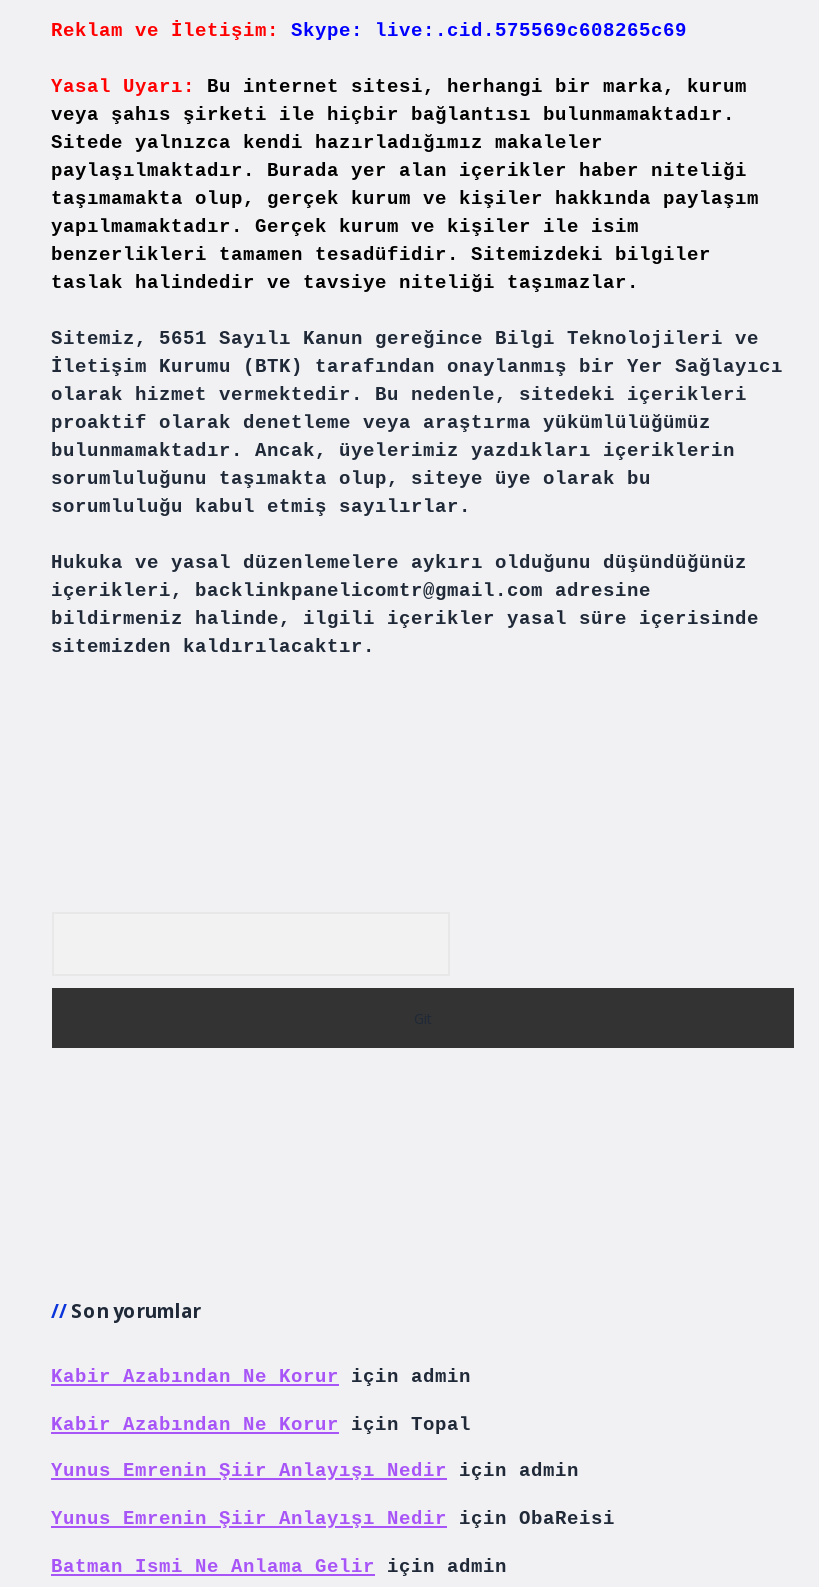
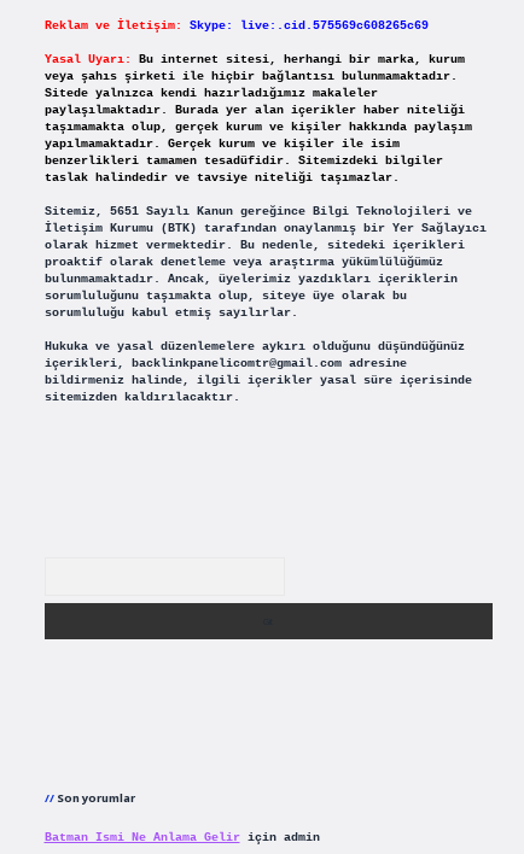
- Kabir Azabından Ne Korur için admin
- Kabir Azabından Ne Korur için Topal
- Yunus Emrenin Şiir Anlayışı Nedir için admin
- Yunus Emrenin Şiir Anlayışı Nedir için ObaReisi
